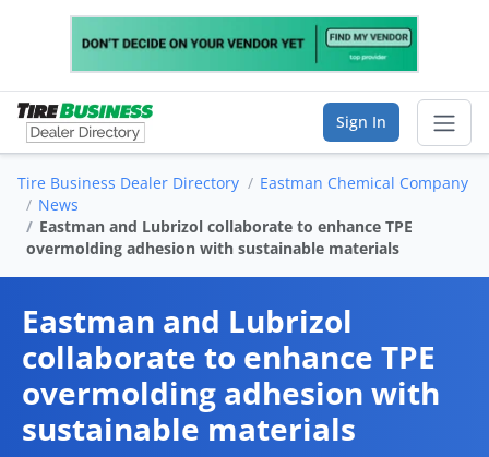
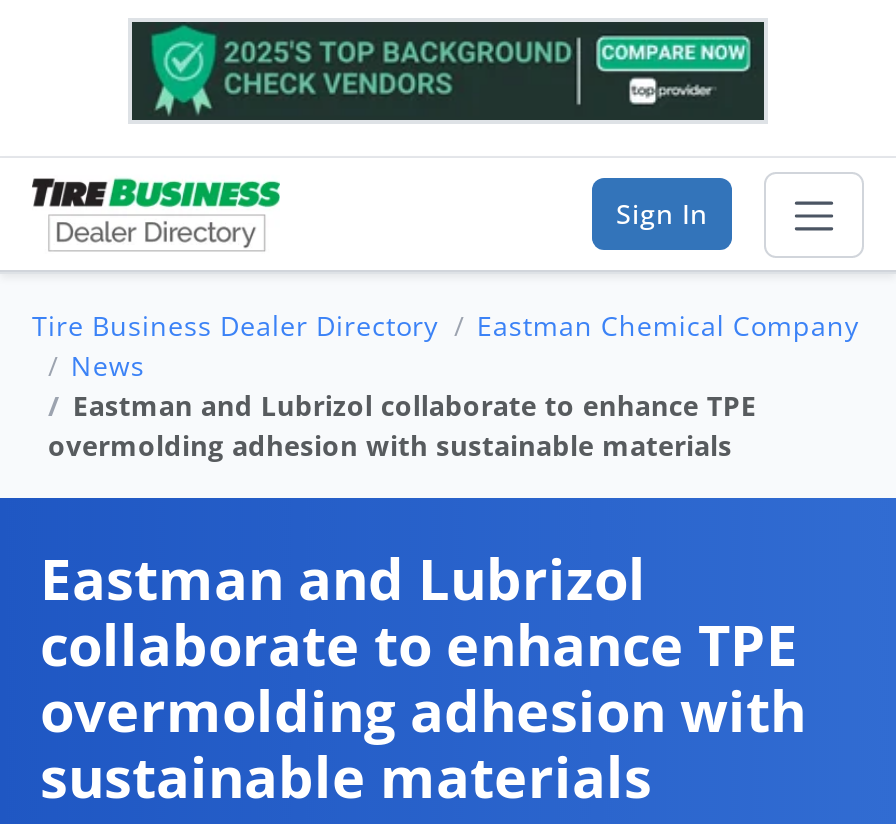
- [image]
+ [image]
